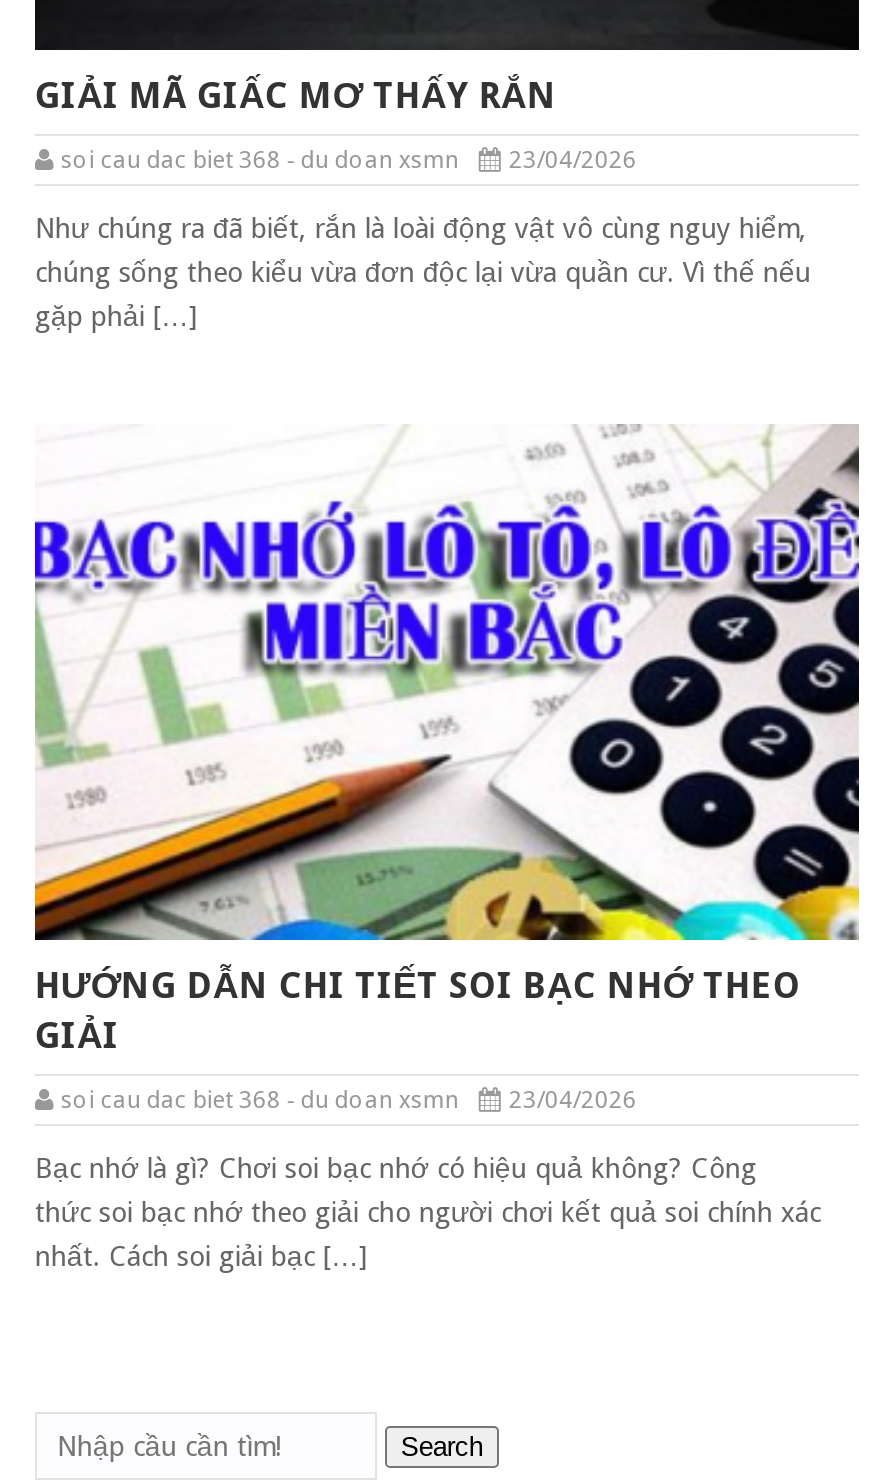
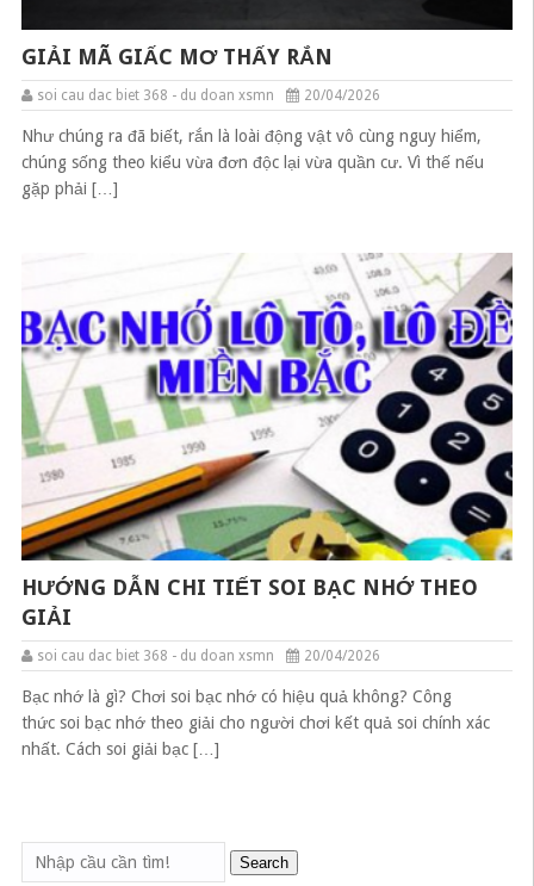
- soi cau dac biet 368 - du doan xsmn 23/04/2026
+ soi cau dac biet 368 - du doan xsmn 20/04/2026

- soi cau dac biet 368 - du doan xsmn 23/04/2026
+ soi cau dac biet 368 - du doan xsmn 20/04/2026
